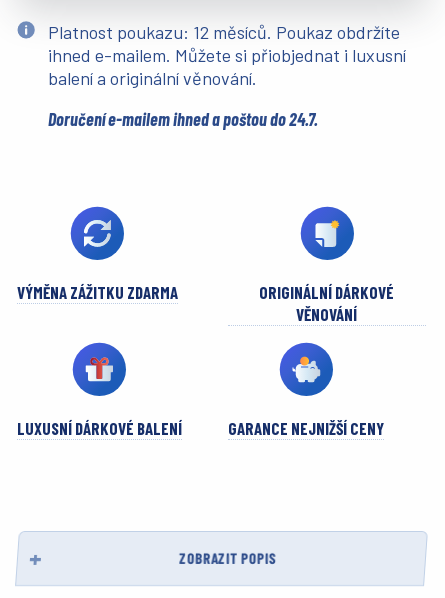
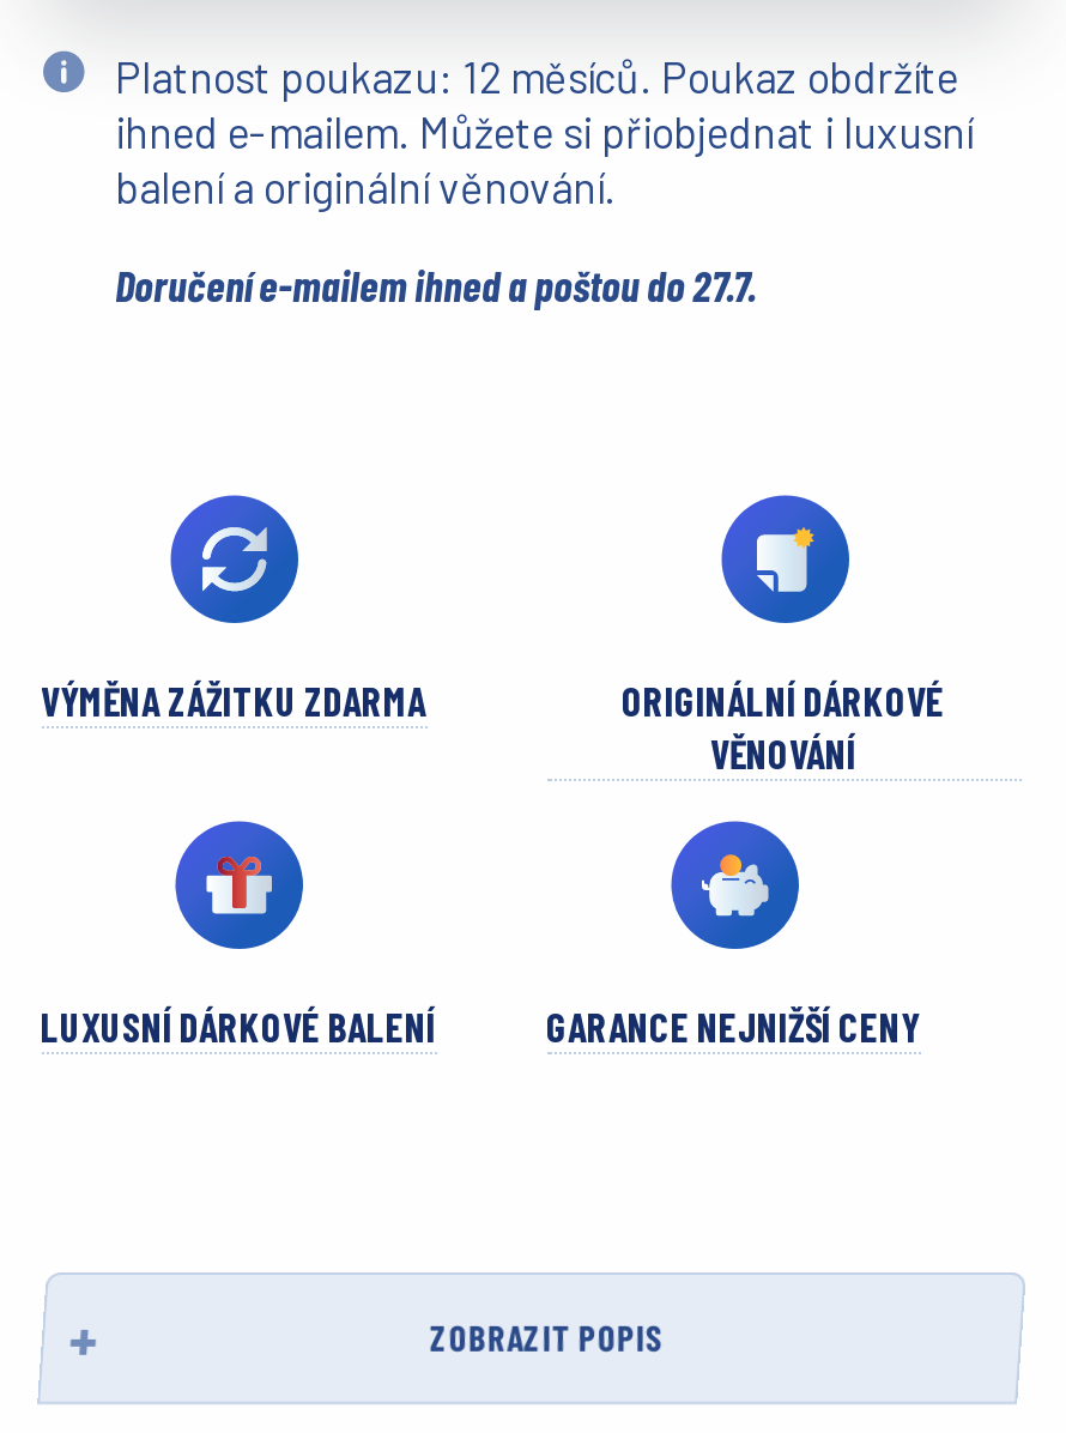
- Doručení e-mailem ihned a poštou do 24.7.
+ Doručení e-mailem ihned a poštou do 27.7.
